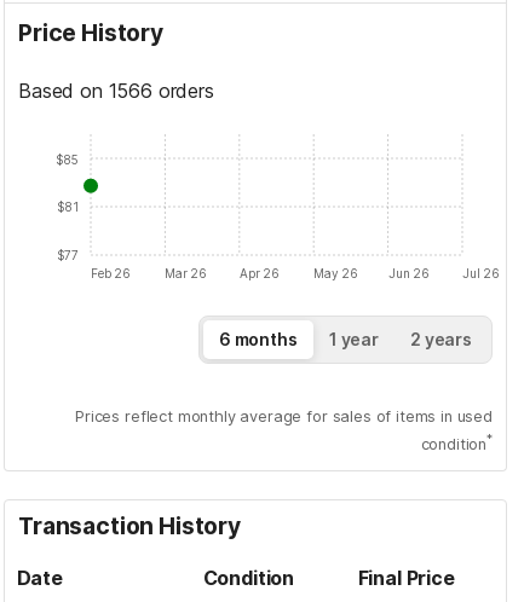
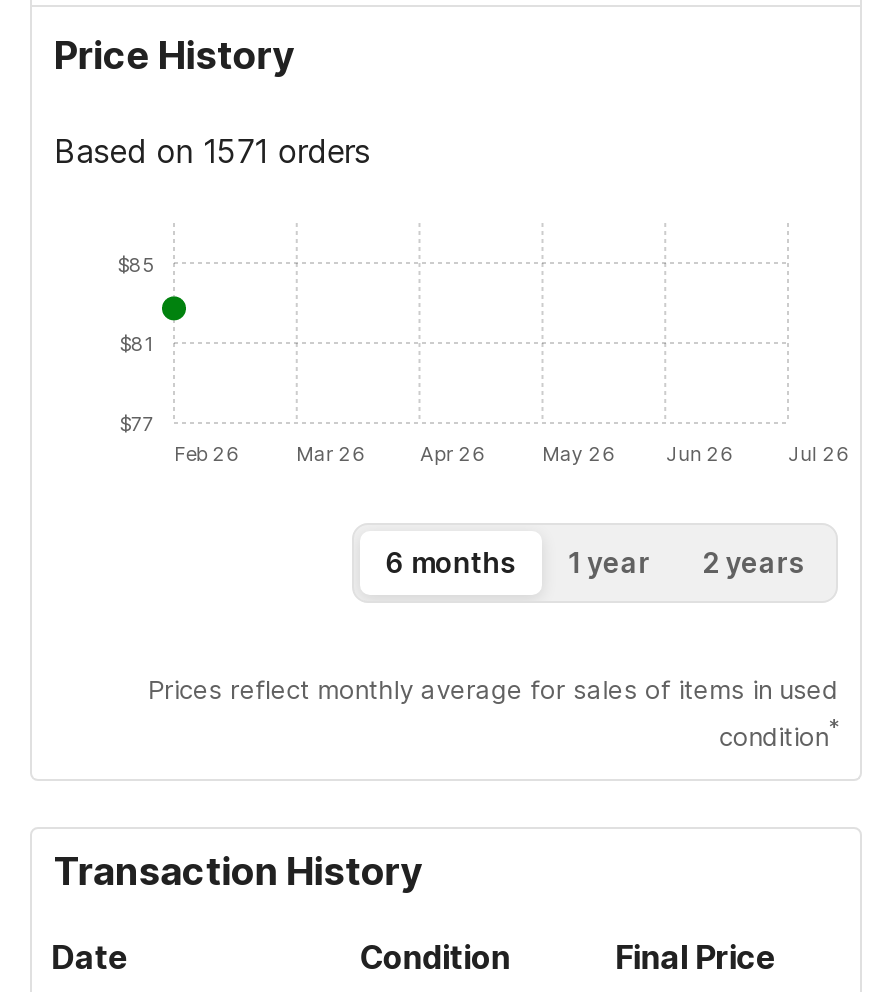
- Based on 1566 orders
+ Based on 1571 orders
